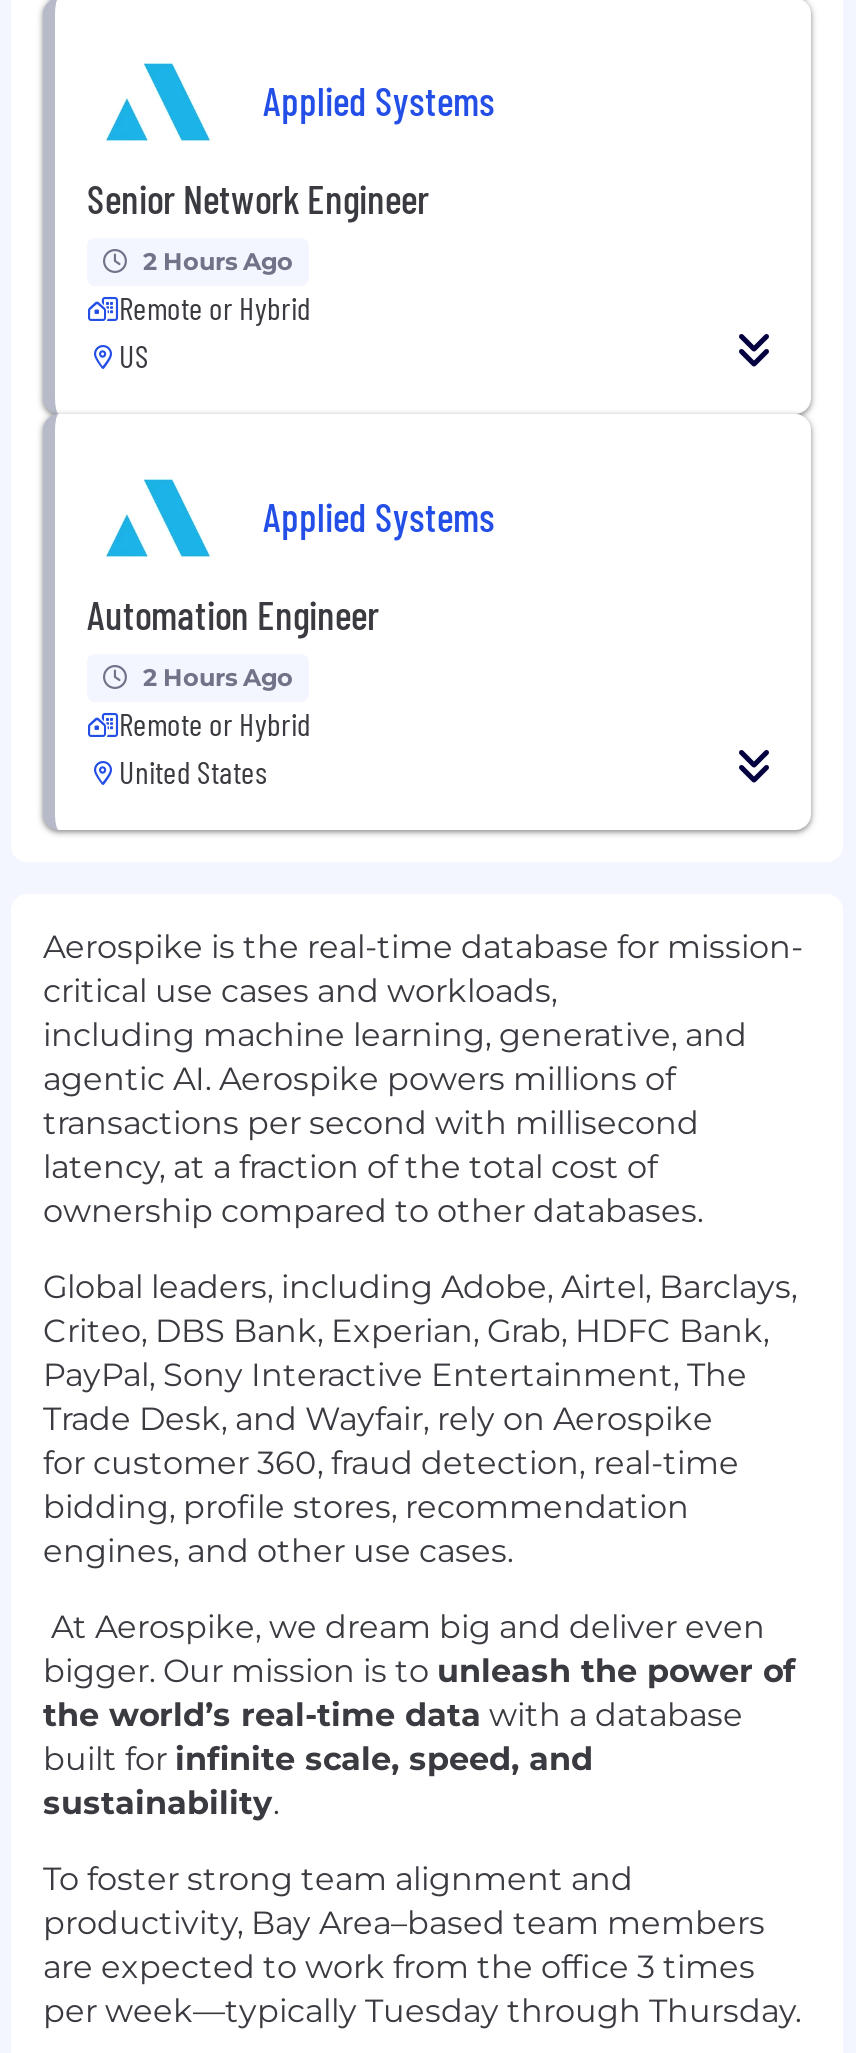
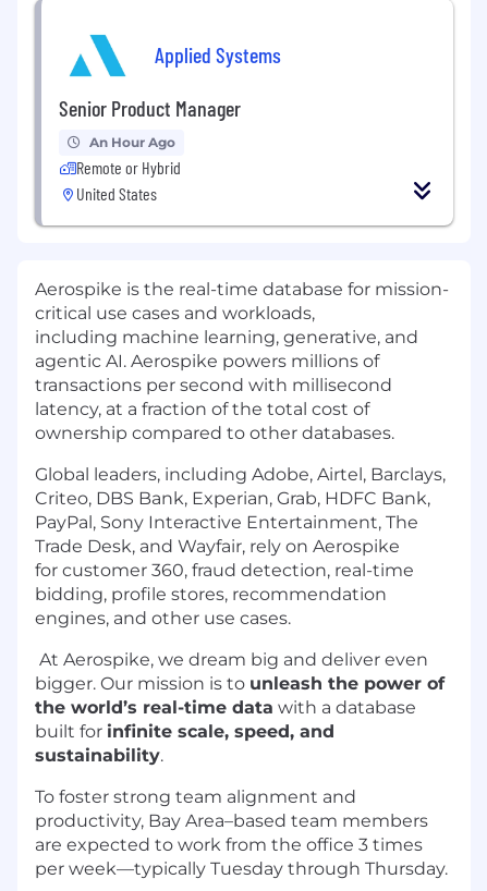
- Senior Network Engineer
- 2 Hours Ago
- Remote or Hybrid
- US
- Applied Systems
- Automation Engineer
- 2 Hours Ago
+ Senior Product Manager
+ An Hour Ago
